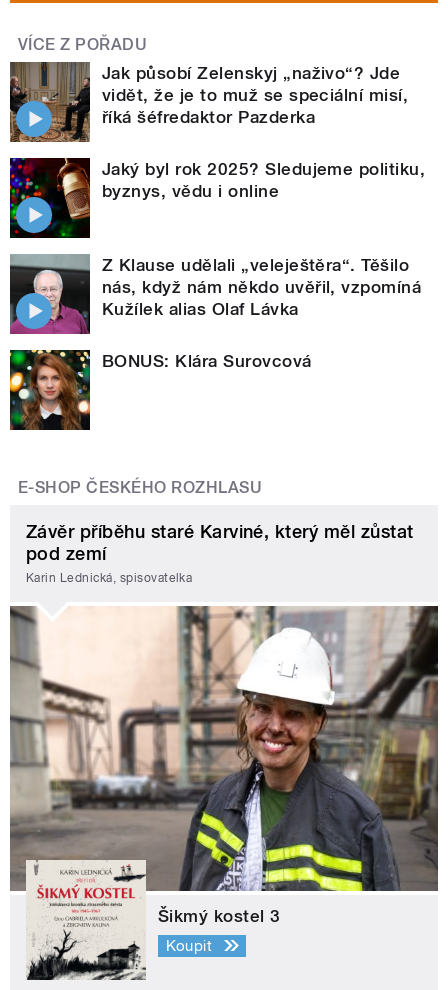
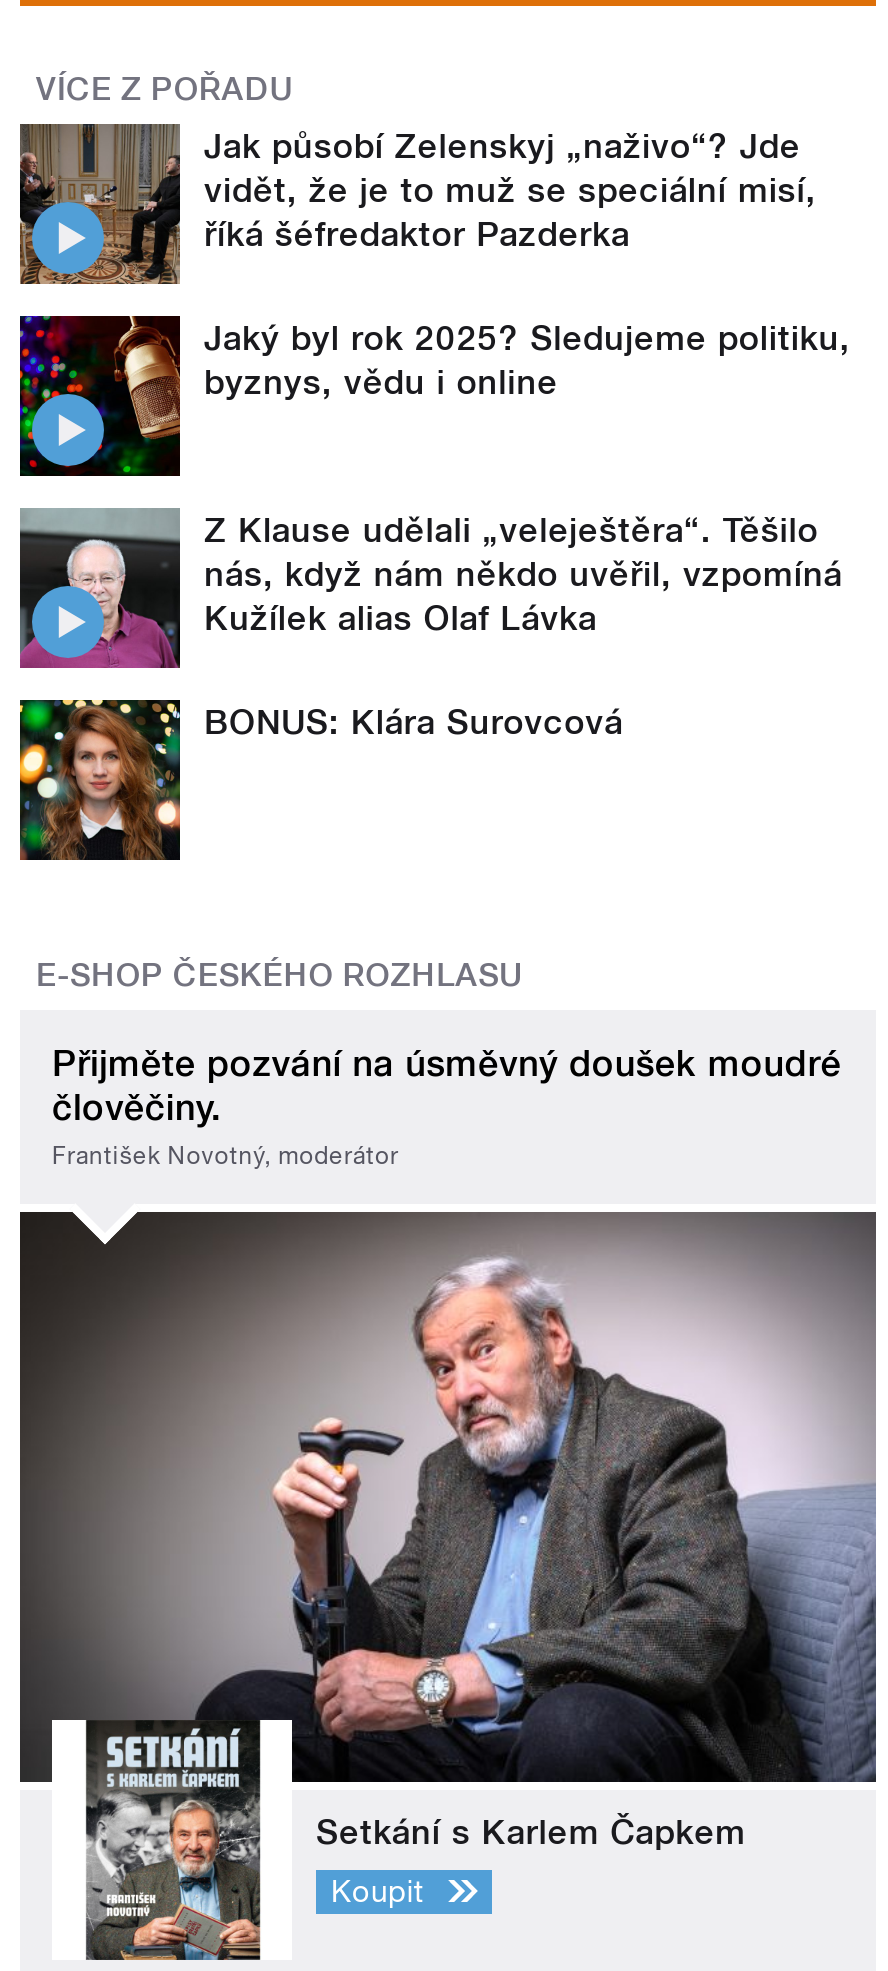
- Závěr příběhu staré Karviné, který měl zůstat
- pod zemí
- Karin Lednická, spisovatelka
+ Přijměte pozvání na úsměvný doušek moudré
+ člověčiny.
+ František Novotný, moderátor

- [image]
- Šikmý kostel 3
+ [image]
+ Setkání s Karlem Čapkem
